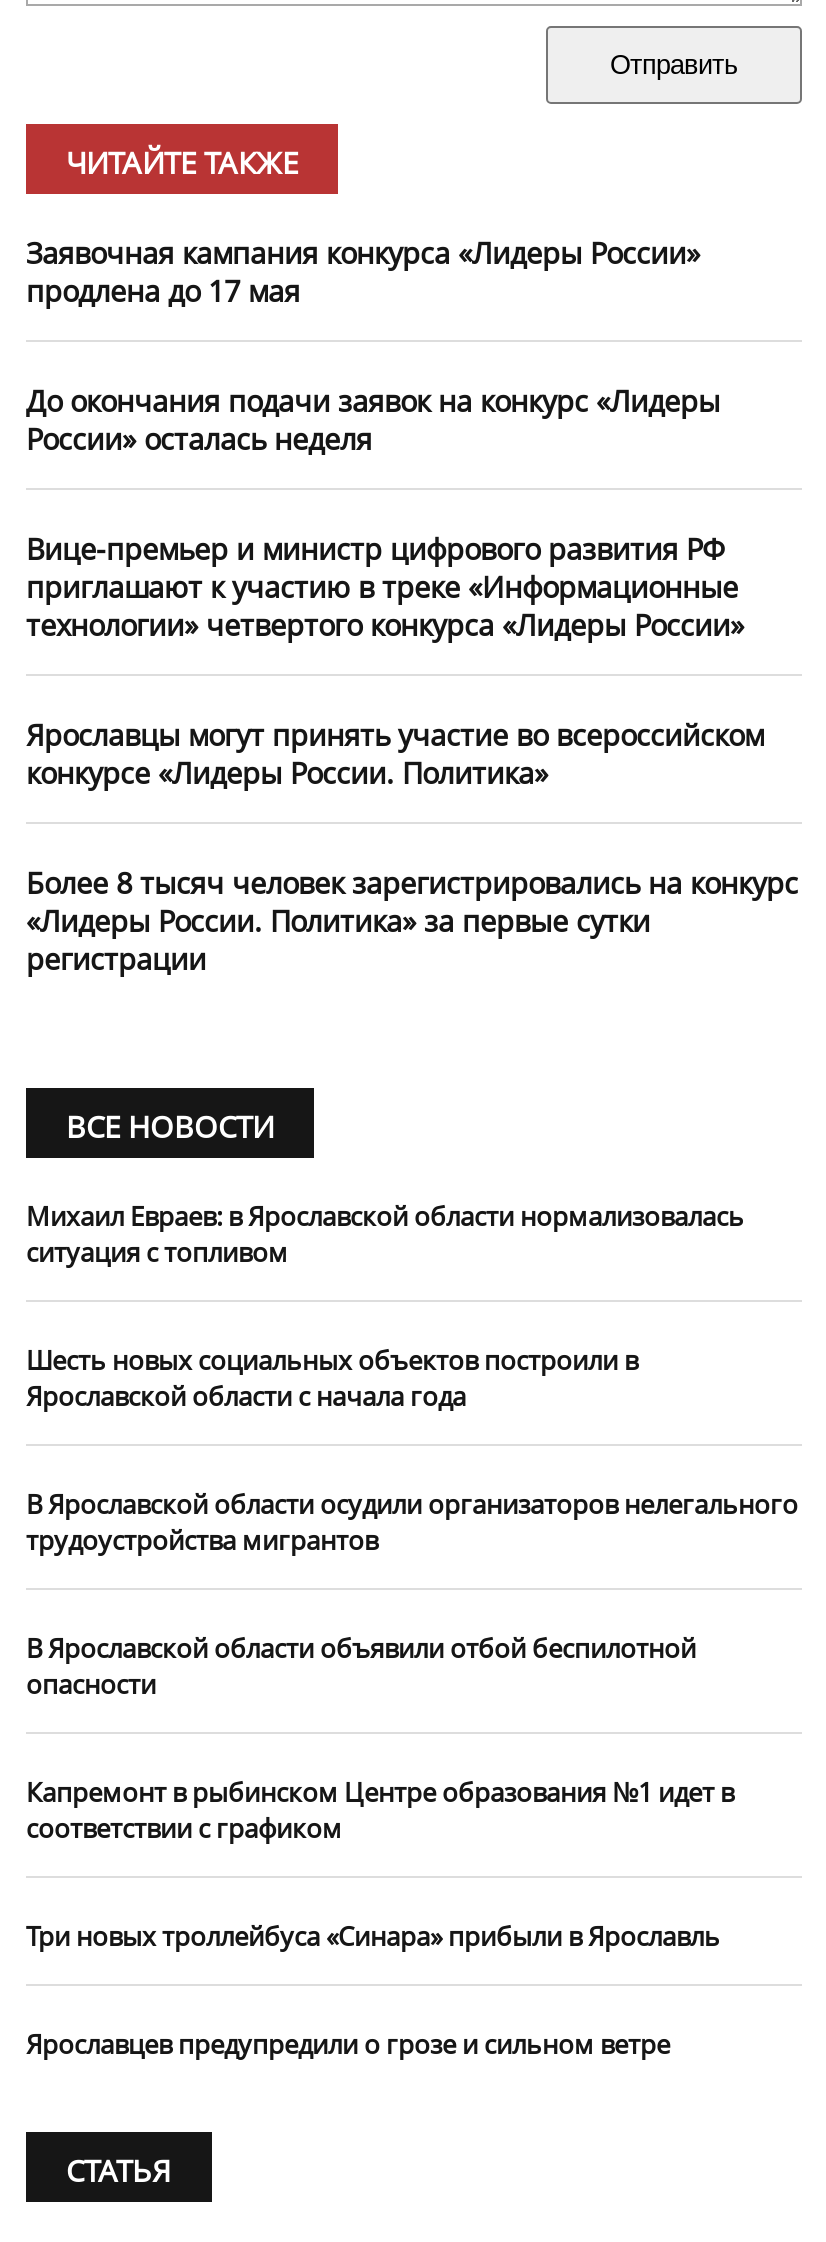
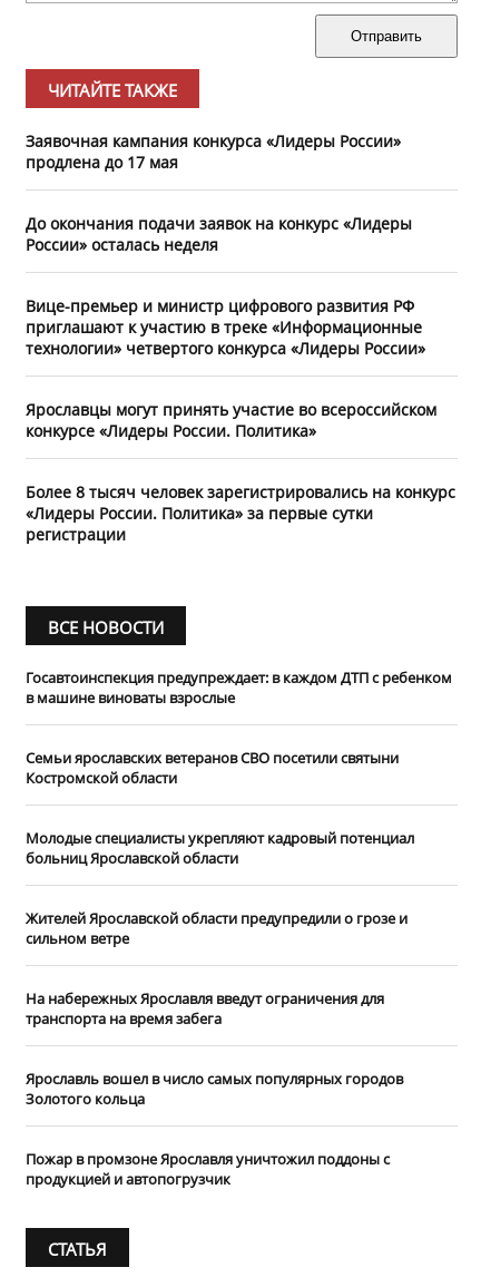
- Михаил Евраев: в Ярославской области нормализовалась
- ситуация с топливом
+ Госавтоинспекция предупреждает: в каждом ДТП с ребенком
+ в машине виноваты взрослые

- Шесть новых социальных объектов построили в
- Ярославской области с начала года
+ Семьи ярославских ветеранов СВО посетили святыни
+ Костромской области

- В Ярославской области осудили организаторов нелегального
- трудоустройства мигрантов
+ Молодые специалисты укрепляют кадровый потенциал
+ больниц Ярославской области

- В Ярославской области объявили отбой беспилотной
- опасности
+ Жителей Ярославской области предупредили о грозе и
+ сильном ветре

- Капремонт в рыбинском Центре образования №1 идет в
- соответствии с графиком
+ На набережных Ярославля введут ограничения для
+ транспорта на время забега

- Три новых троллейбуса «Синара» прибыли в Ярославль
+ Ярославль вошел в число самых популярных городов
+ Золотого кольца

- Ярославцев предупредили о грозе и сильном ветре
+ Пожар в промзоне Ярославля уничтожил поддоны с
+ продукцией и автопогрузчик
